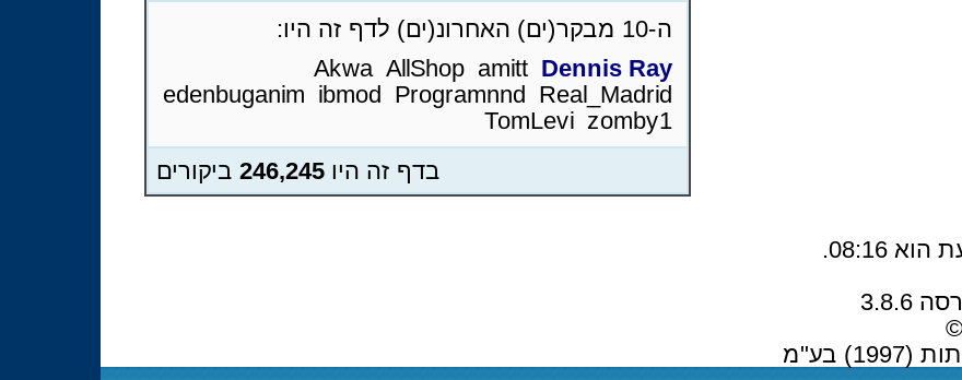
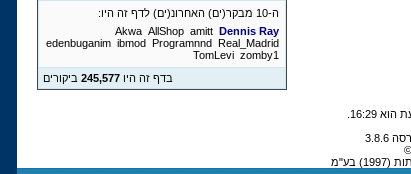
- בדף זה היו 246,245 ביקורים
+ בדף זה היו 245,577 ביקורים

- 08:16
+ 16:29
